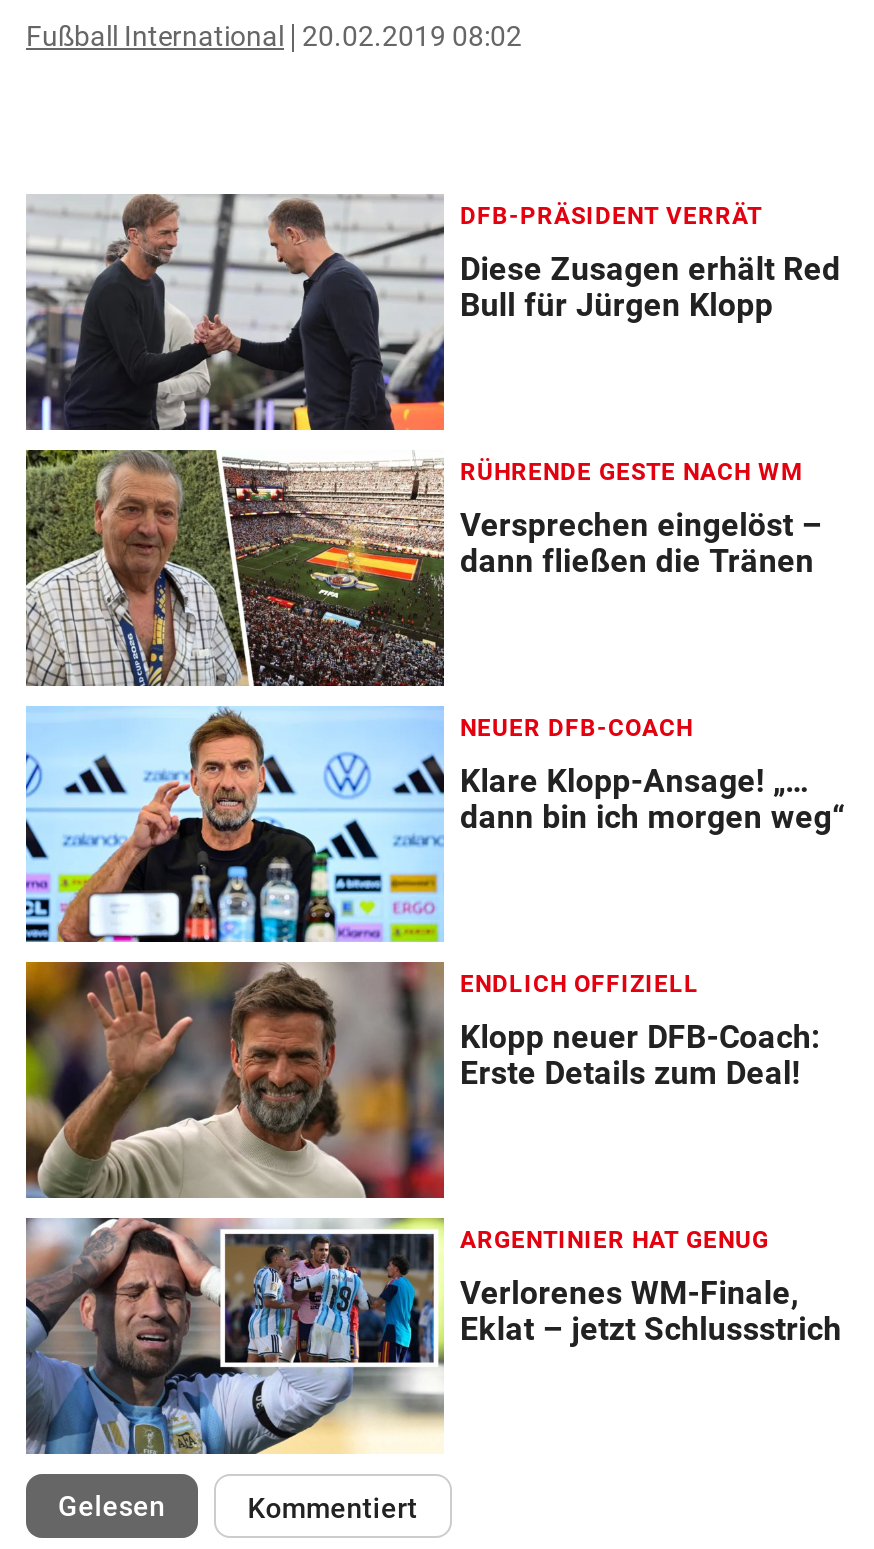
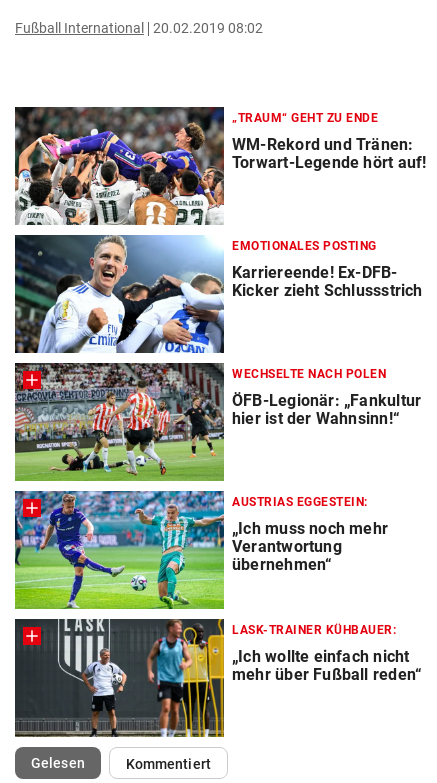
- [image]
- DFB-PRÄSIDENT VERRÄT
+ [image]
+ „TRAUM“ GEHT ZU ENDE

- Diese Zusagen erhält Red
- Bull für Jürgen Klopp
+ WM-Rekord und Tränen:
+ Torwart-Legende hört auf!

- [image]
- RÜHRENDE GESTE NACH WM
+ [image]
+ EMOTIONALES POSTING

- Versprechen eingelöst –
- dann fließen die Tränen
+ Karriereende! Ex-DFB-
+ Kicker zieht Schlussstrich

- [image]
- NEUER DFB-COACH
+ [image]
+ WECHSELTE NACH POLEN

- Klare Klopp-Ansage! „…
- dann bin ich morgen weg“
+ ÖFB-Legionär: „Fankultur
+ hier ist der Wahnsinn!“

- [image]
- ENDLICH OFFIZIELL
+ [image]
+ AUSTRIAS EGGESTEIN:

- Klopp neuer DFB-Coach:
- Erste Details zum Deal!
+ „Ich muss noch mehr
+ Verantwortung
+ übernehmen“

- [image]
- ARGENTINIER HAT GENUG
+ [image]
+ LASK-TRAINER KÜHBAUER:

- Verlorenes WM-Finale,
- Eklat – jetzt Schlussstrich
+ „Ich wollte einfach nicht
+ mehr über Fußball reden“
